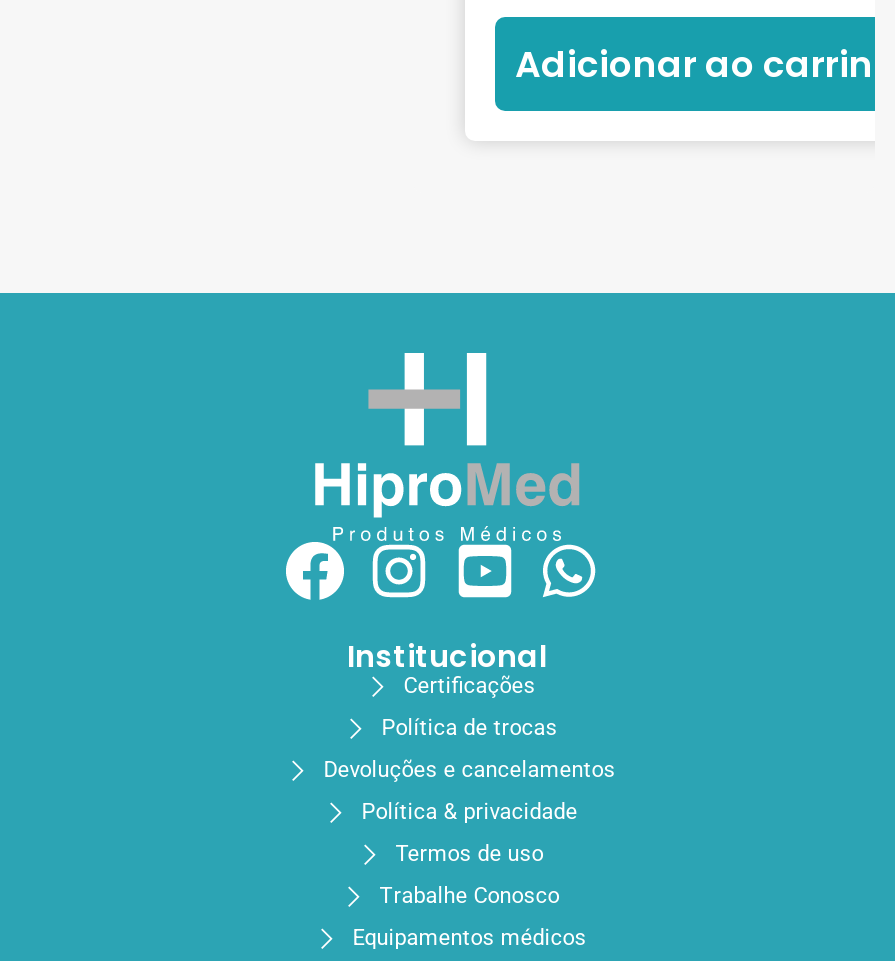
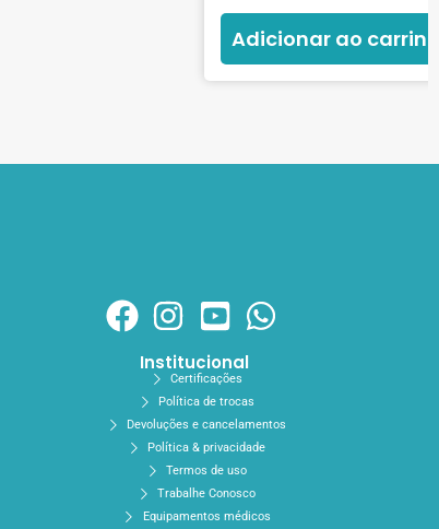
- [image]

- [image]
